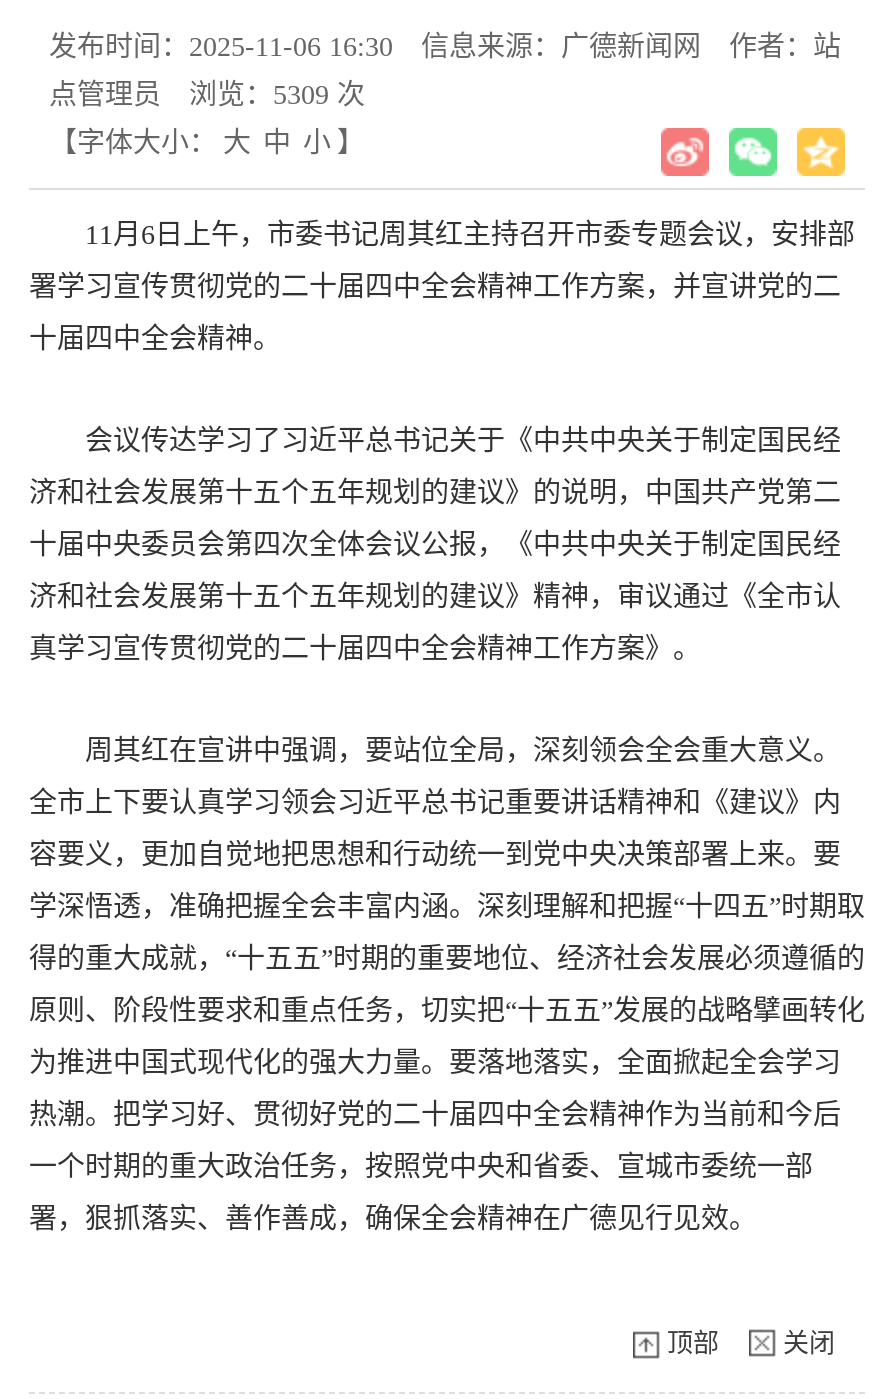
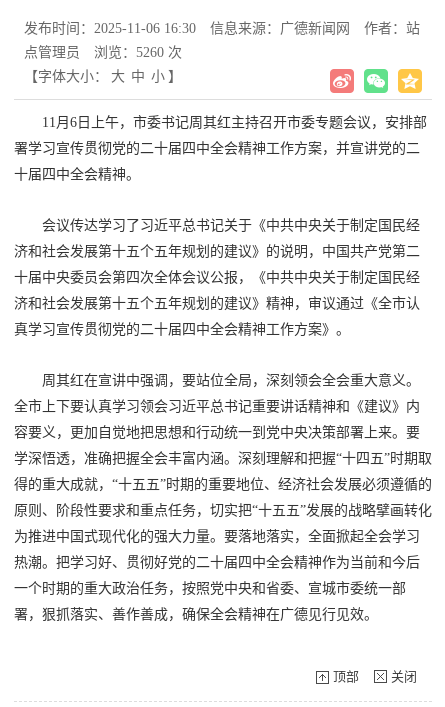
- 点管理员 浏览：5309次
+ 点管理员 浏览：5260次
